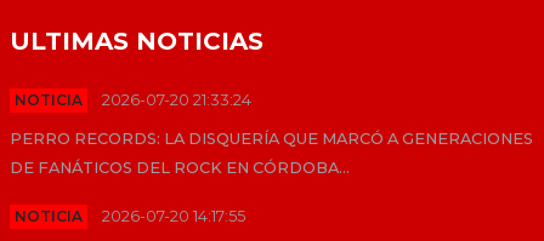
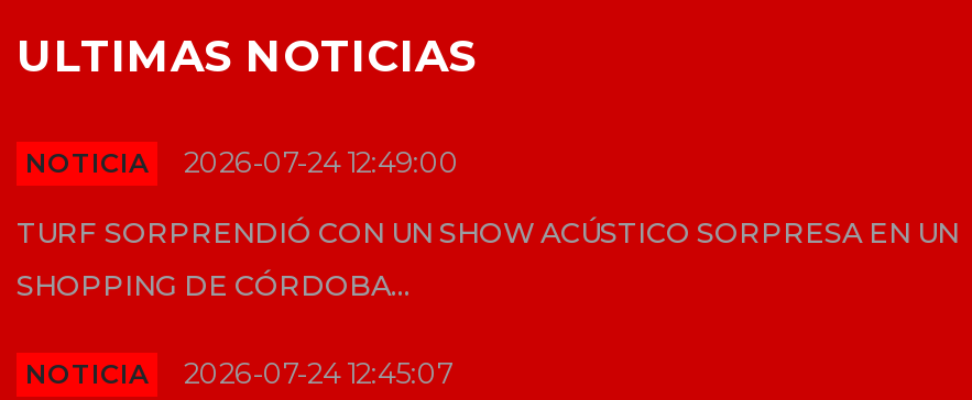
- 2026-07-20 21:33:24
+ 2026-07-24 12:49:00

- PERRO RECORDS: LA DISQUERÍA QUE MARCÓ A GENERACIONES
+ TURF SORPRENDIÓ CON UN SHOW ACÚSTICO SORPRESA EN UN

- DE FANÁTICOS DEL ROCK EN CÓRDOBA...
+ SHOPPING DE CÓRDOBA...

- 2026-07-20 14:17:55
+ 2026-07-24 12:45:07
